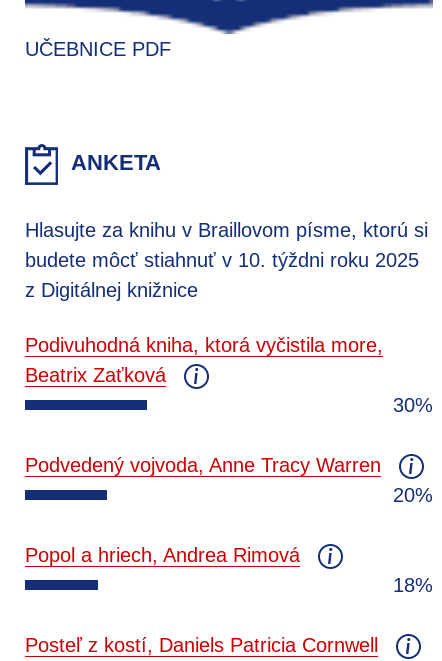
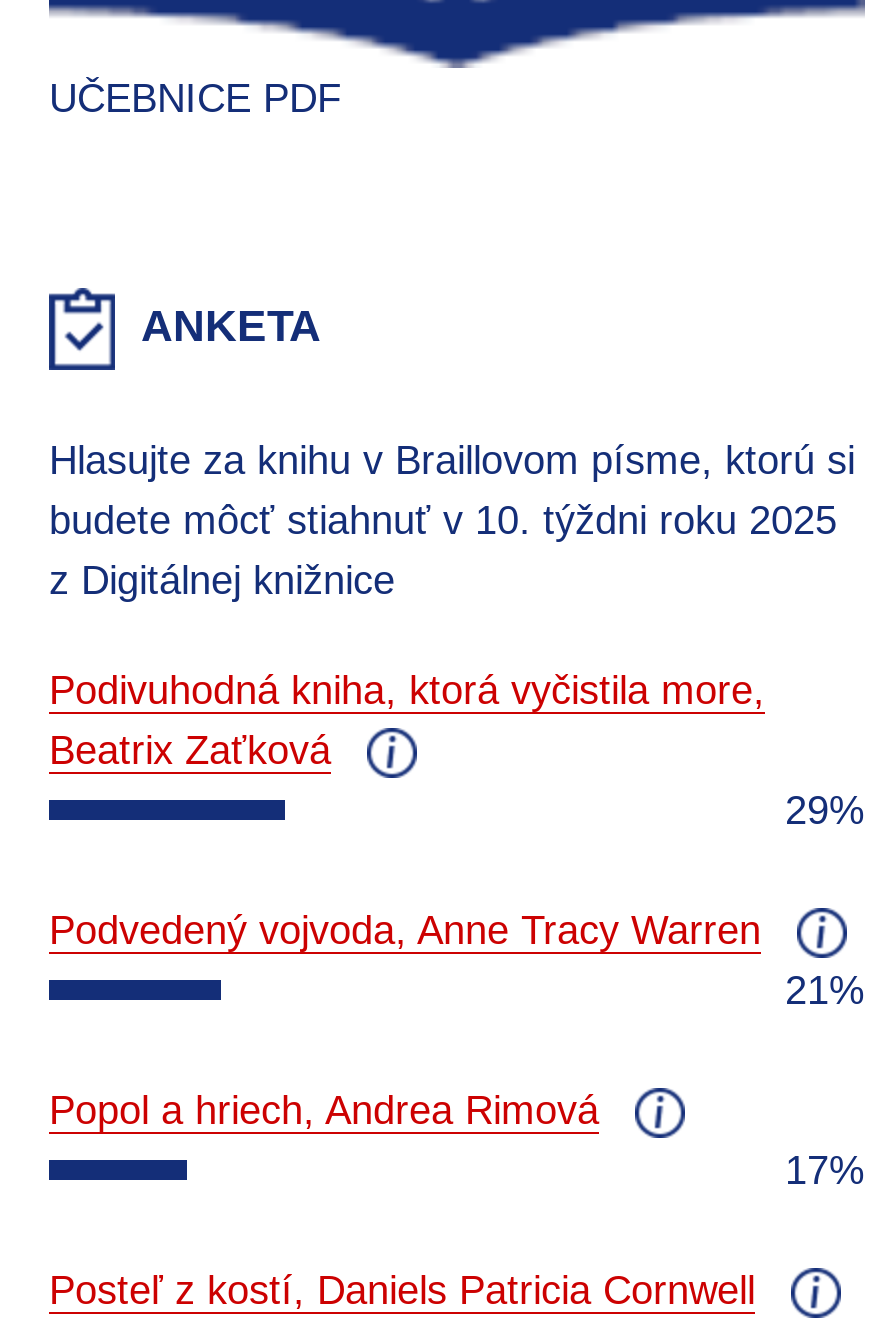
- 30%
+ 29%

- 20%
+ 21%

- 18%
+ 17%
